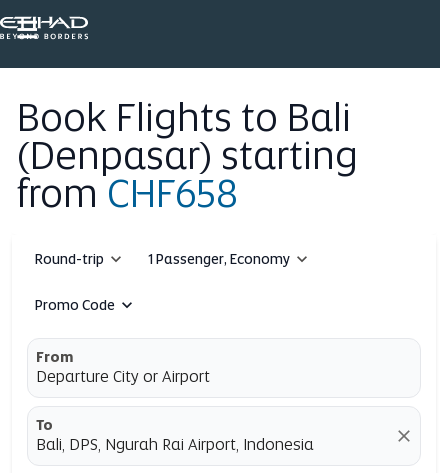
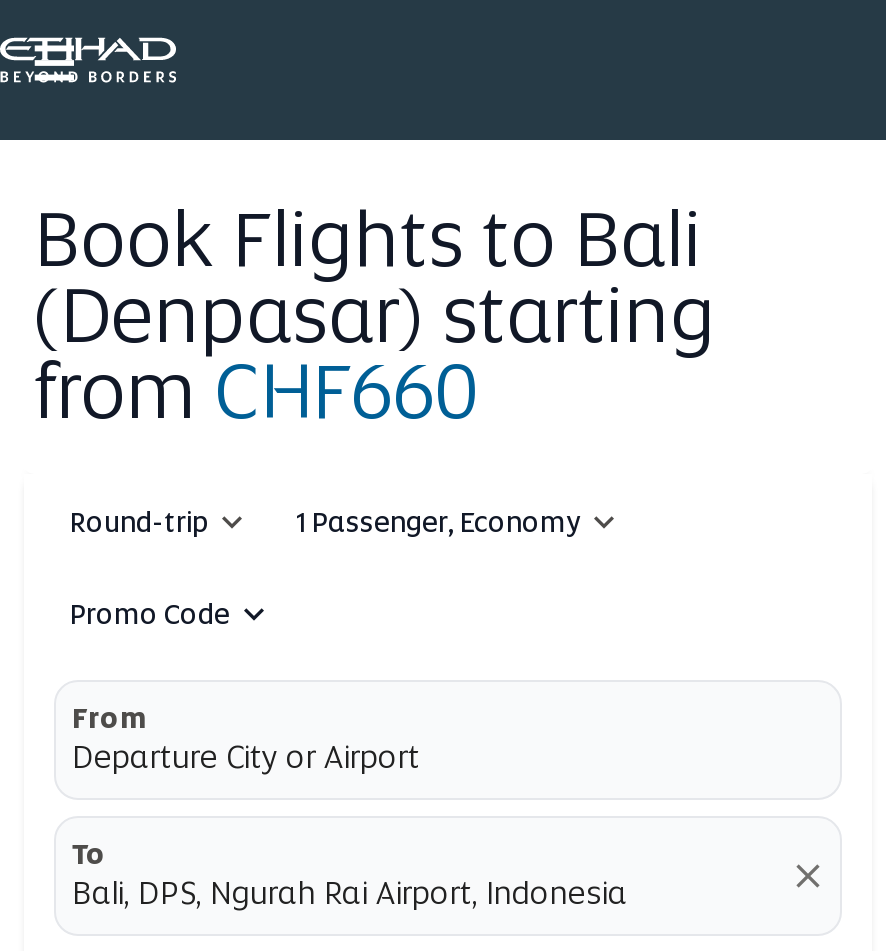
- fromCHF658
+ fromCHF660
